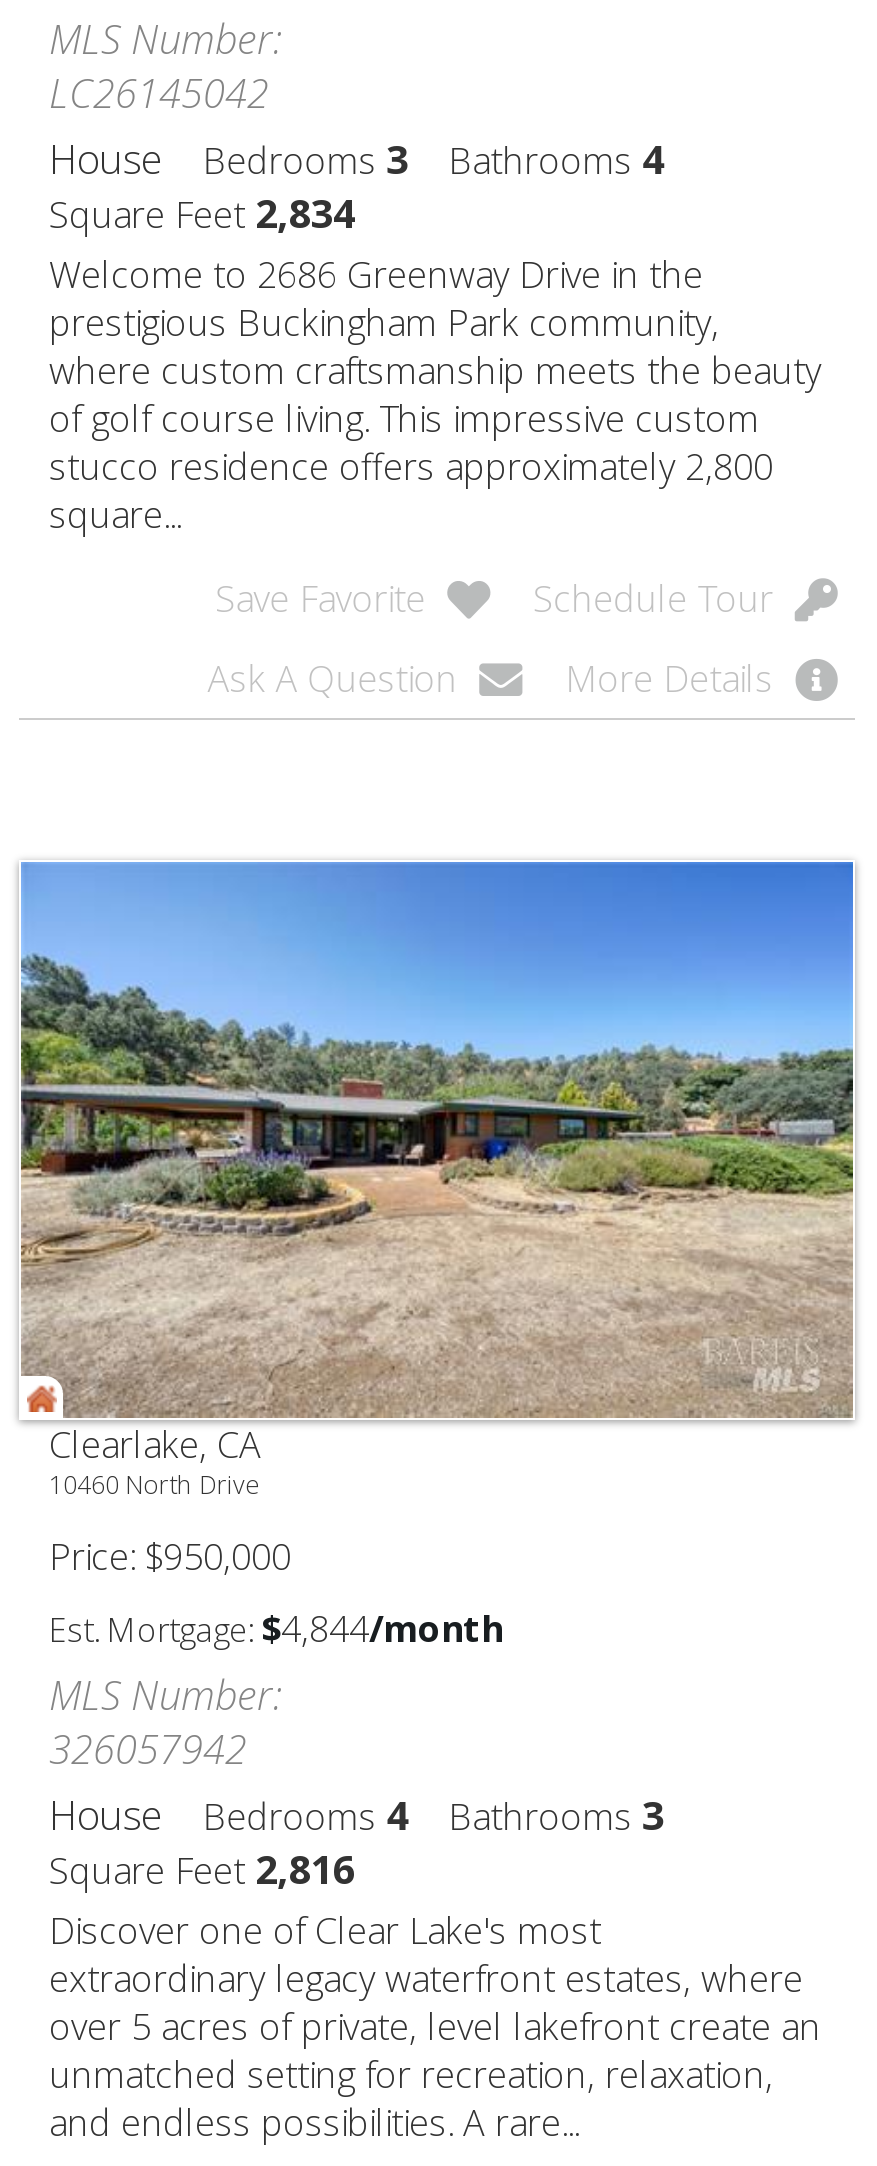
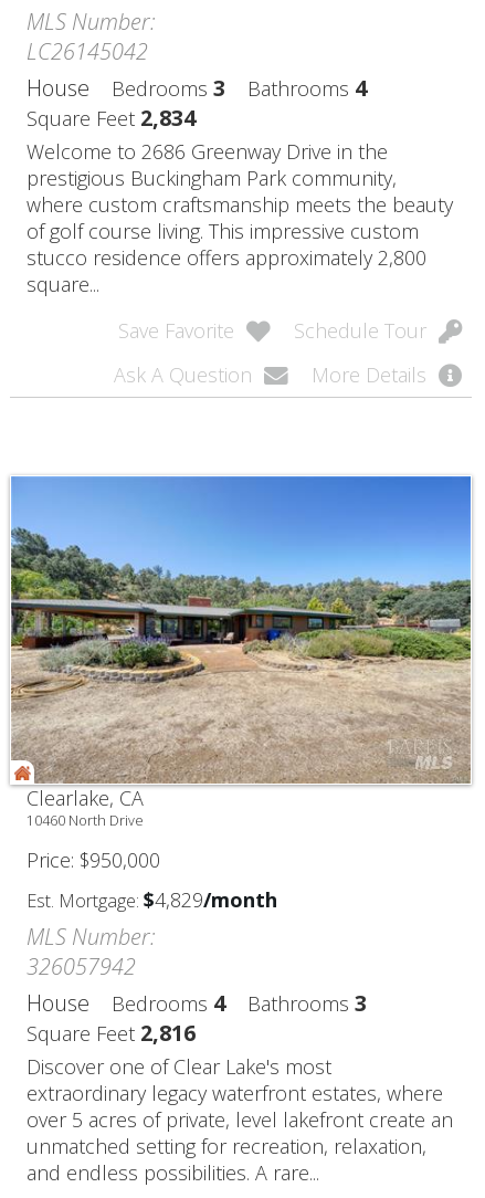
- Est. Mortgage: $4,844/month
+ Est. Mortgage: $4,829/month
